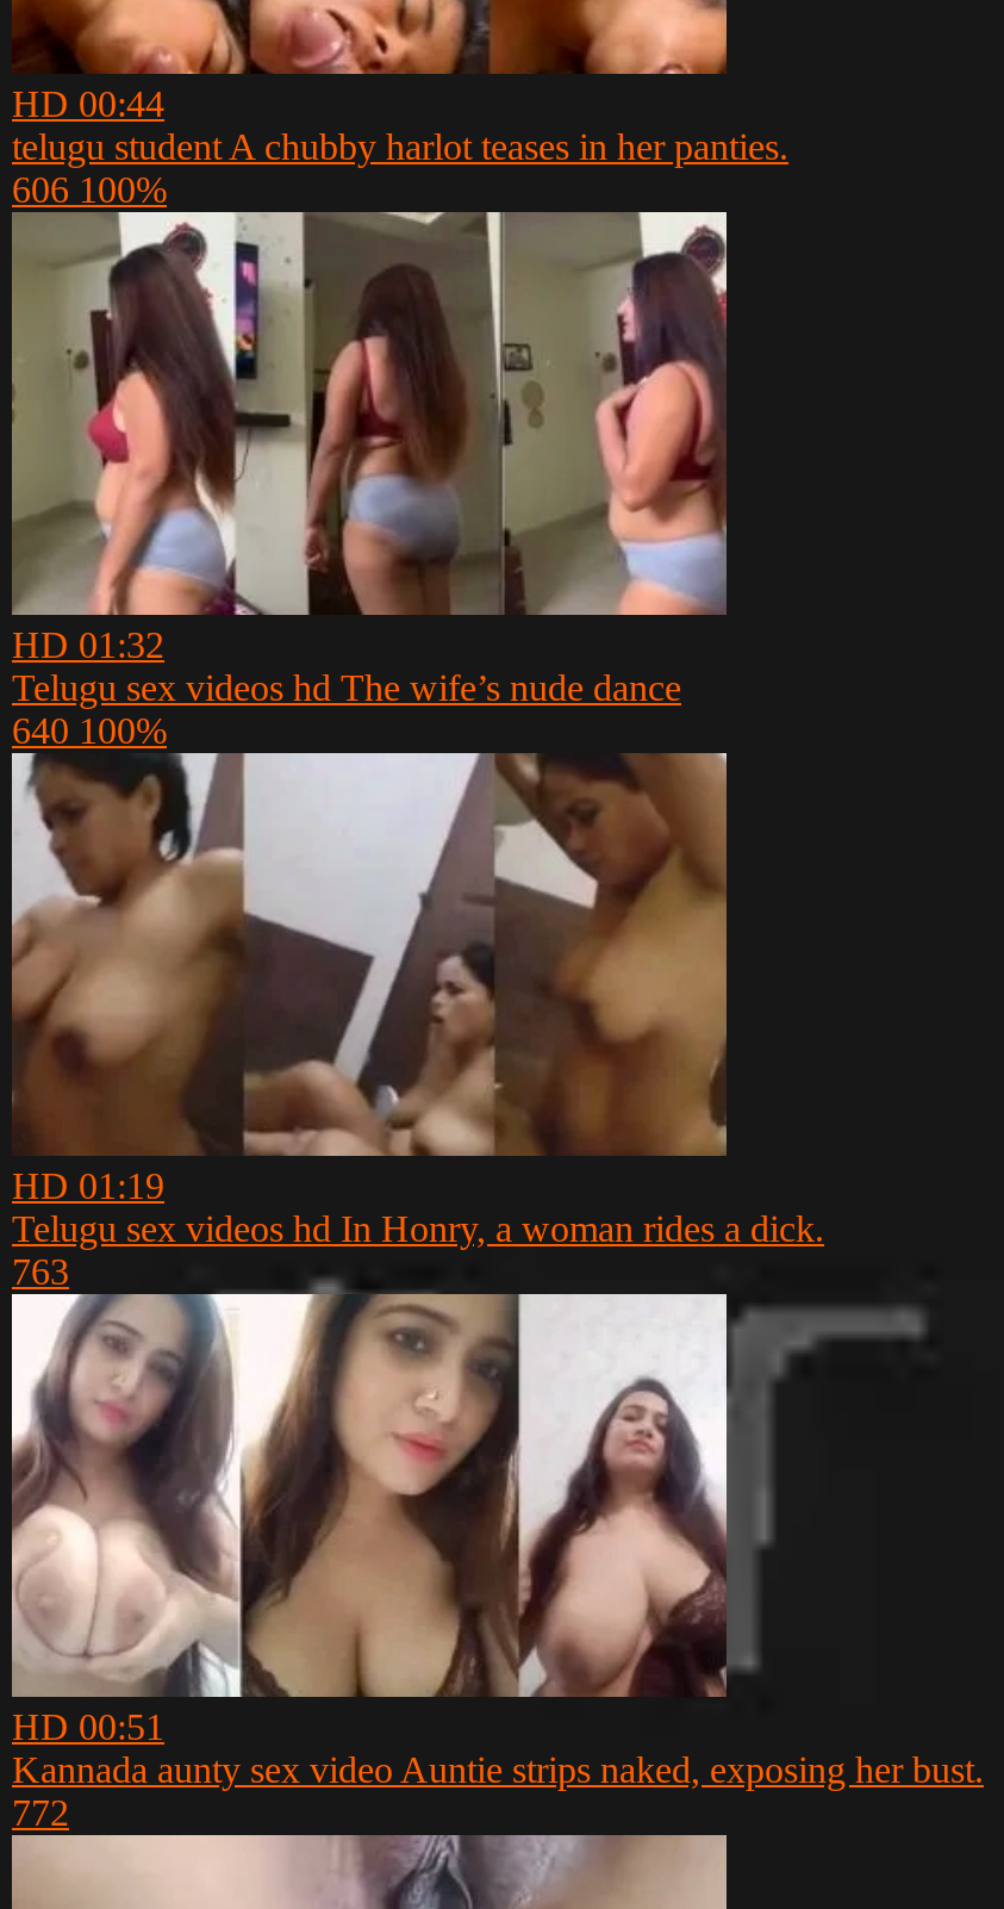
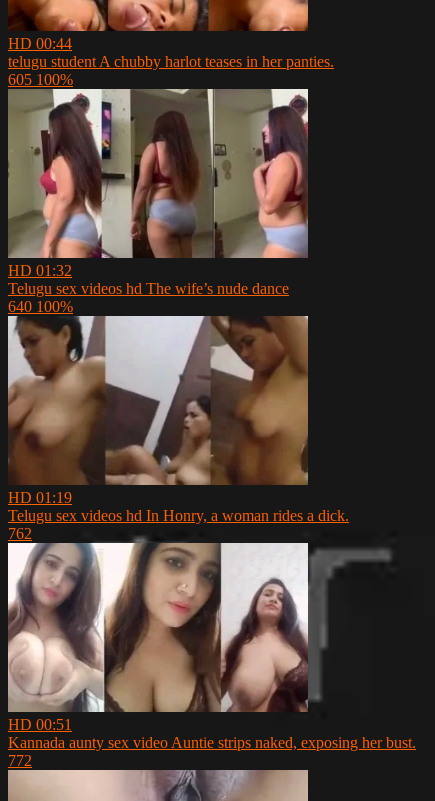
- 606 100%
+ 605 100%

- 763
+ 762
